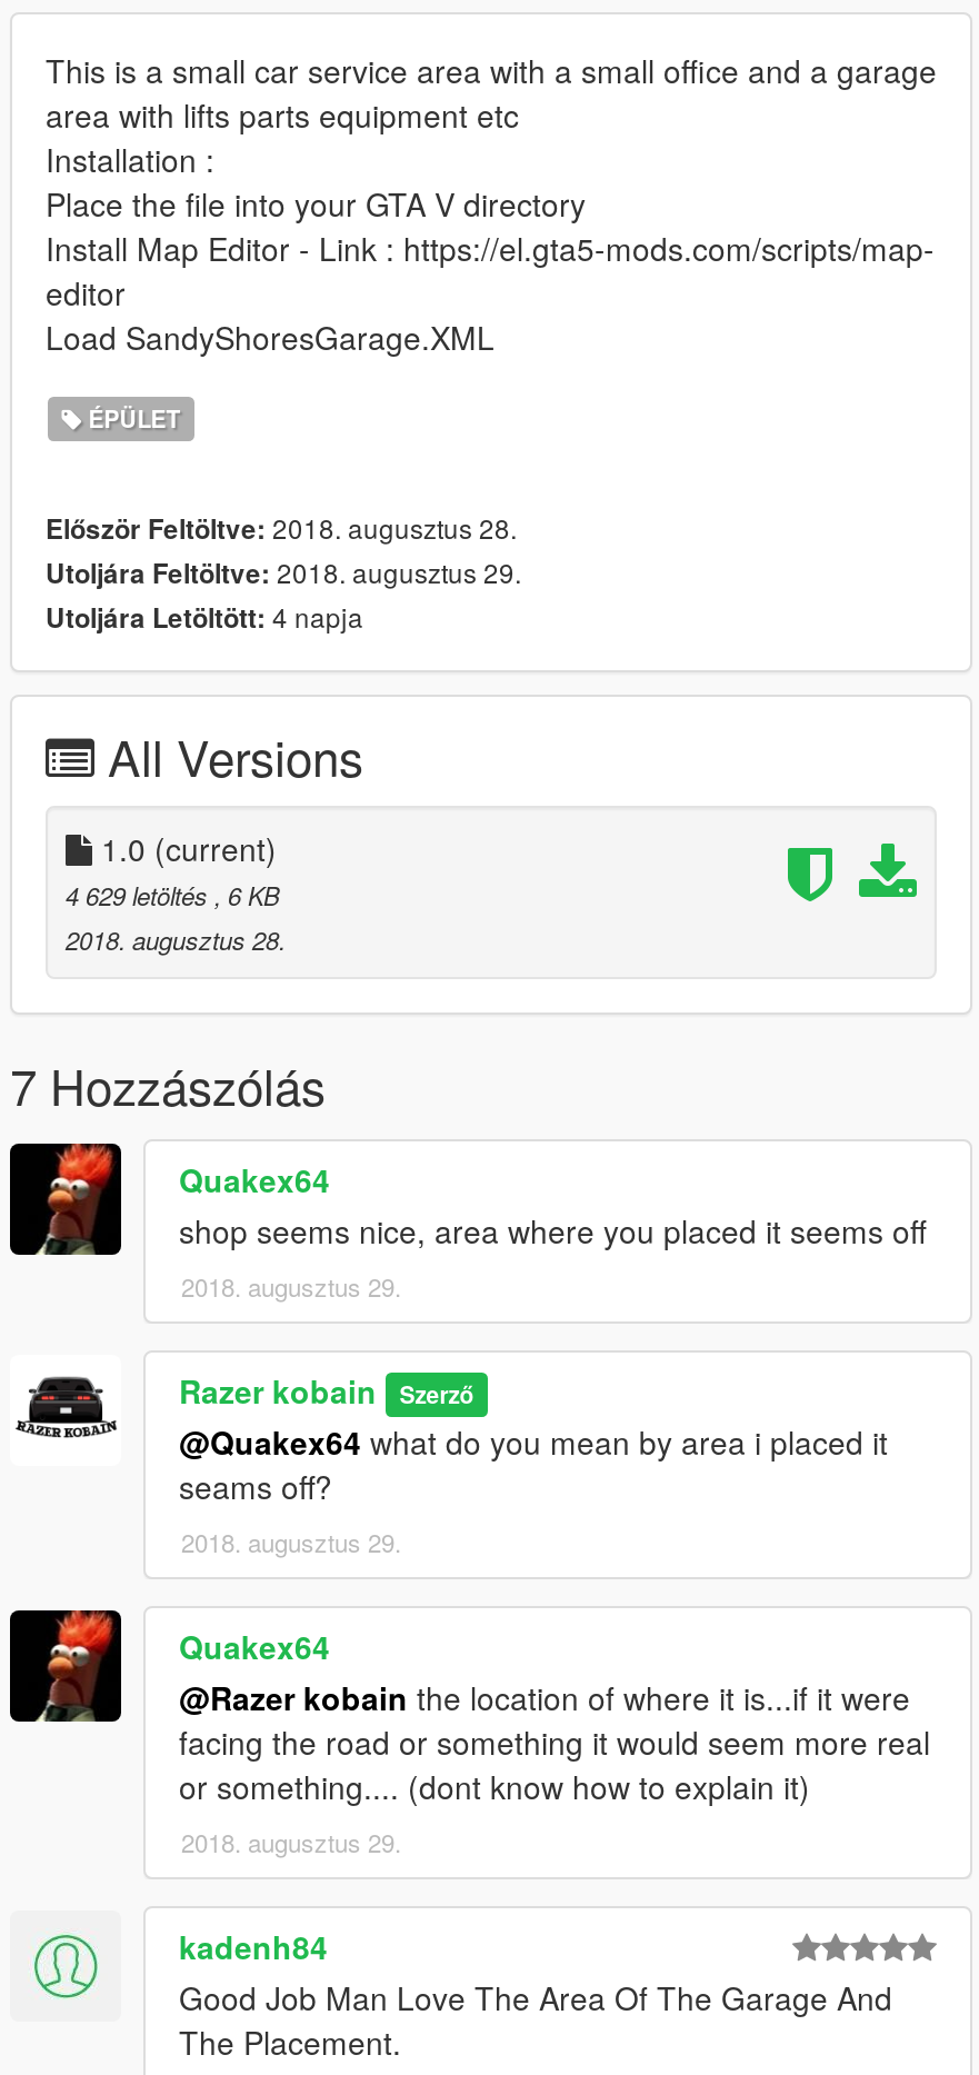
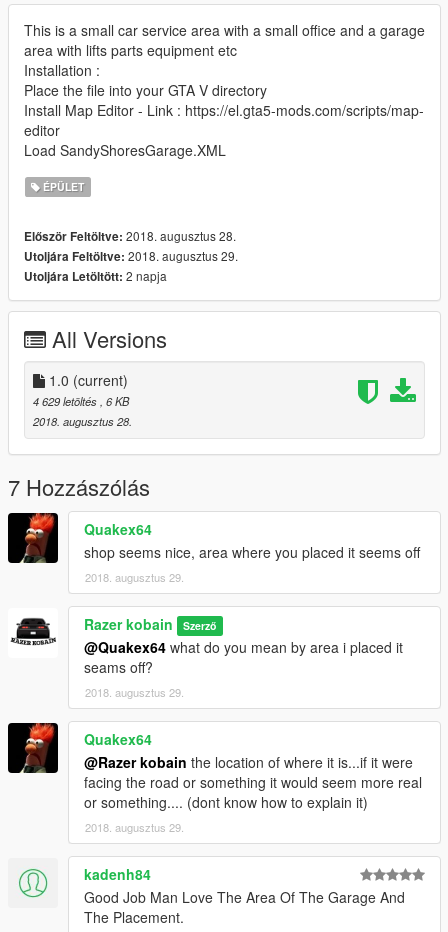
- Utoljára Letöltött: 4 napja
+ Utoljára Letöltött: 2 napja
